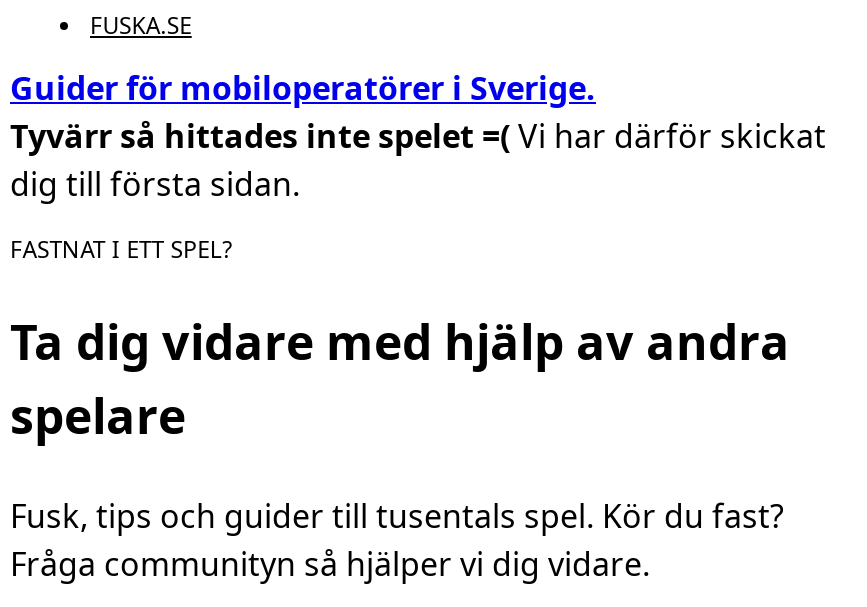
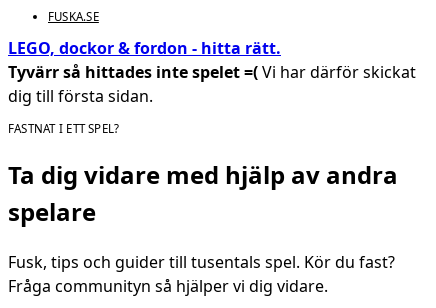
- Guider för mobiloperatörer i Sverige.
+ LEGO, dockor & fordon - hitta rätt.
